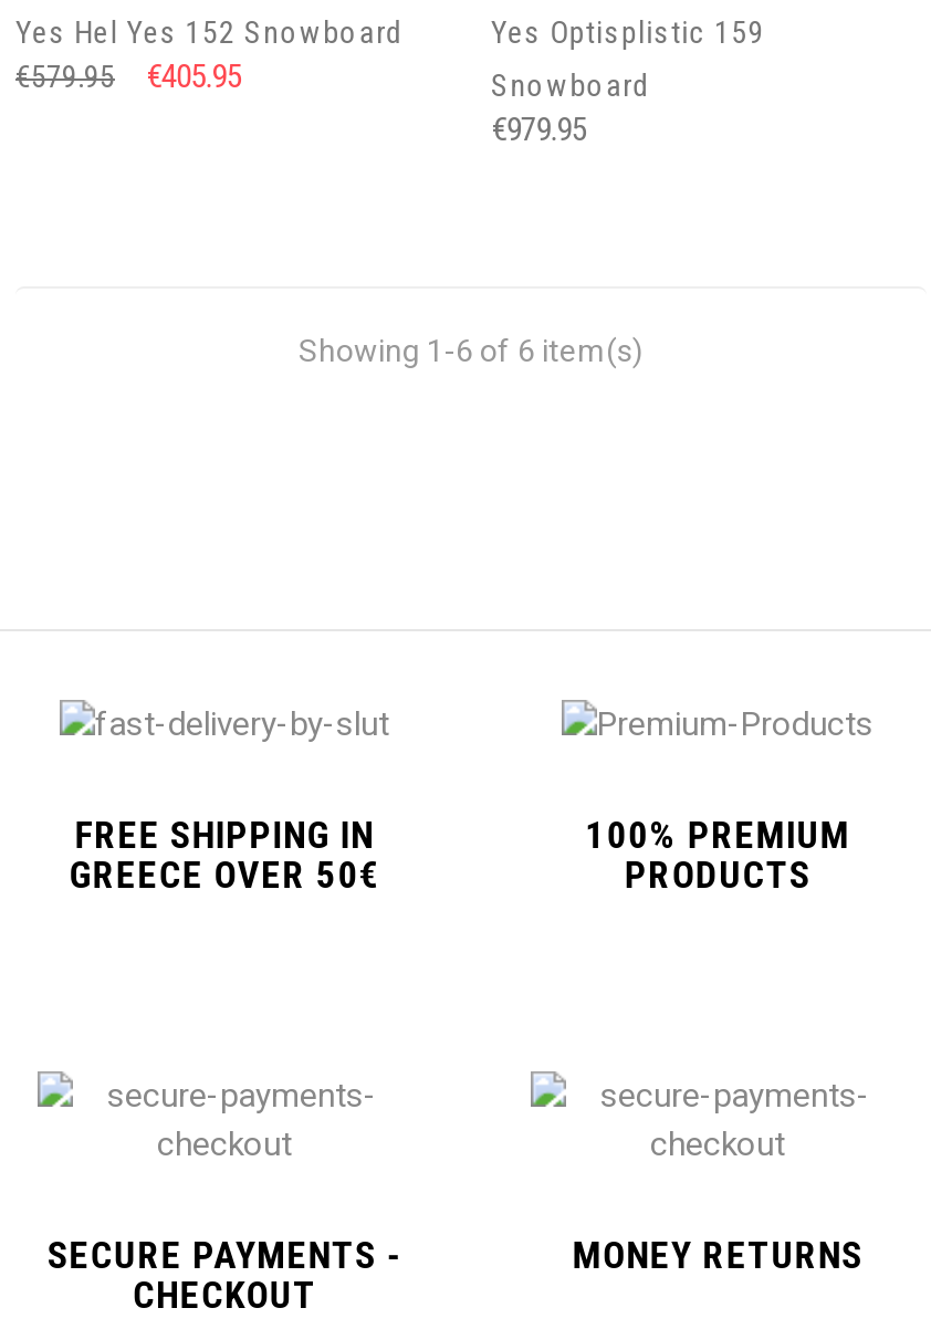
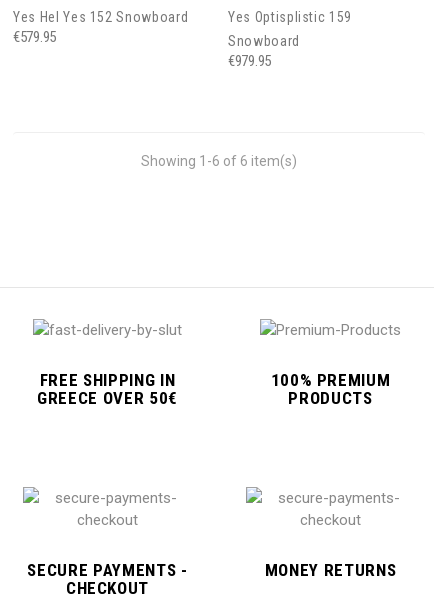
- €405.95
